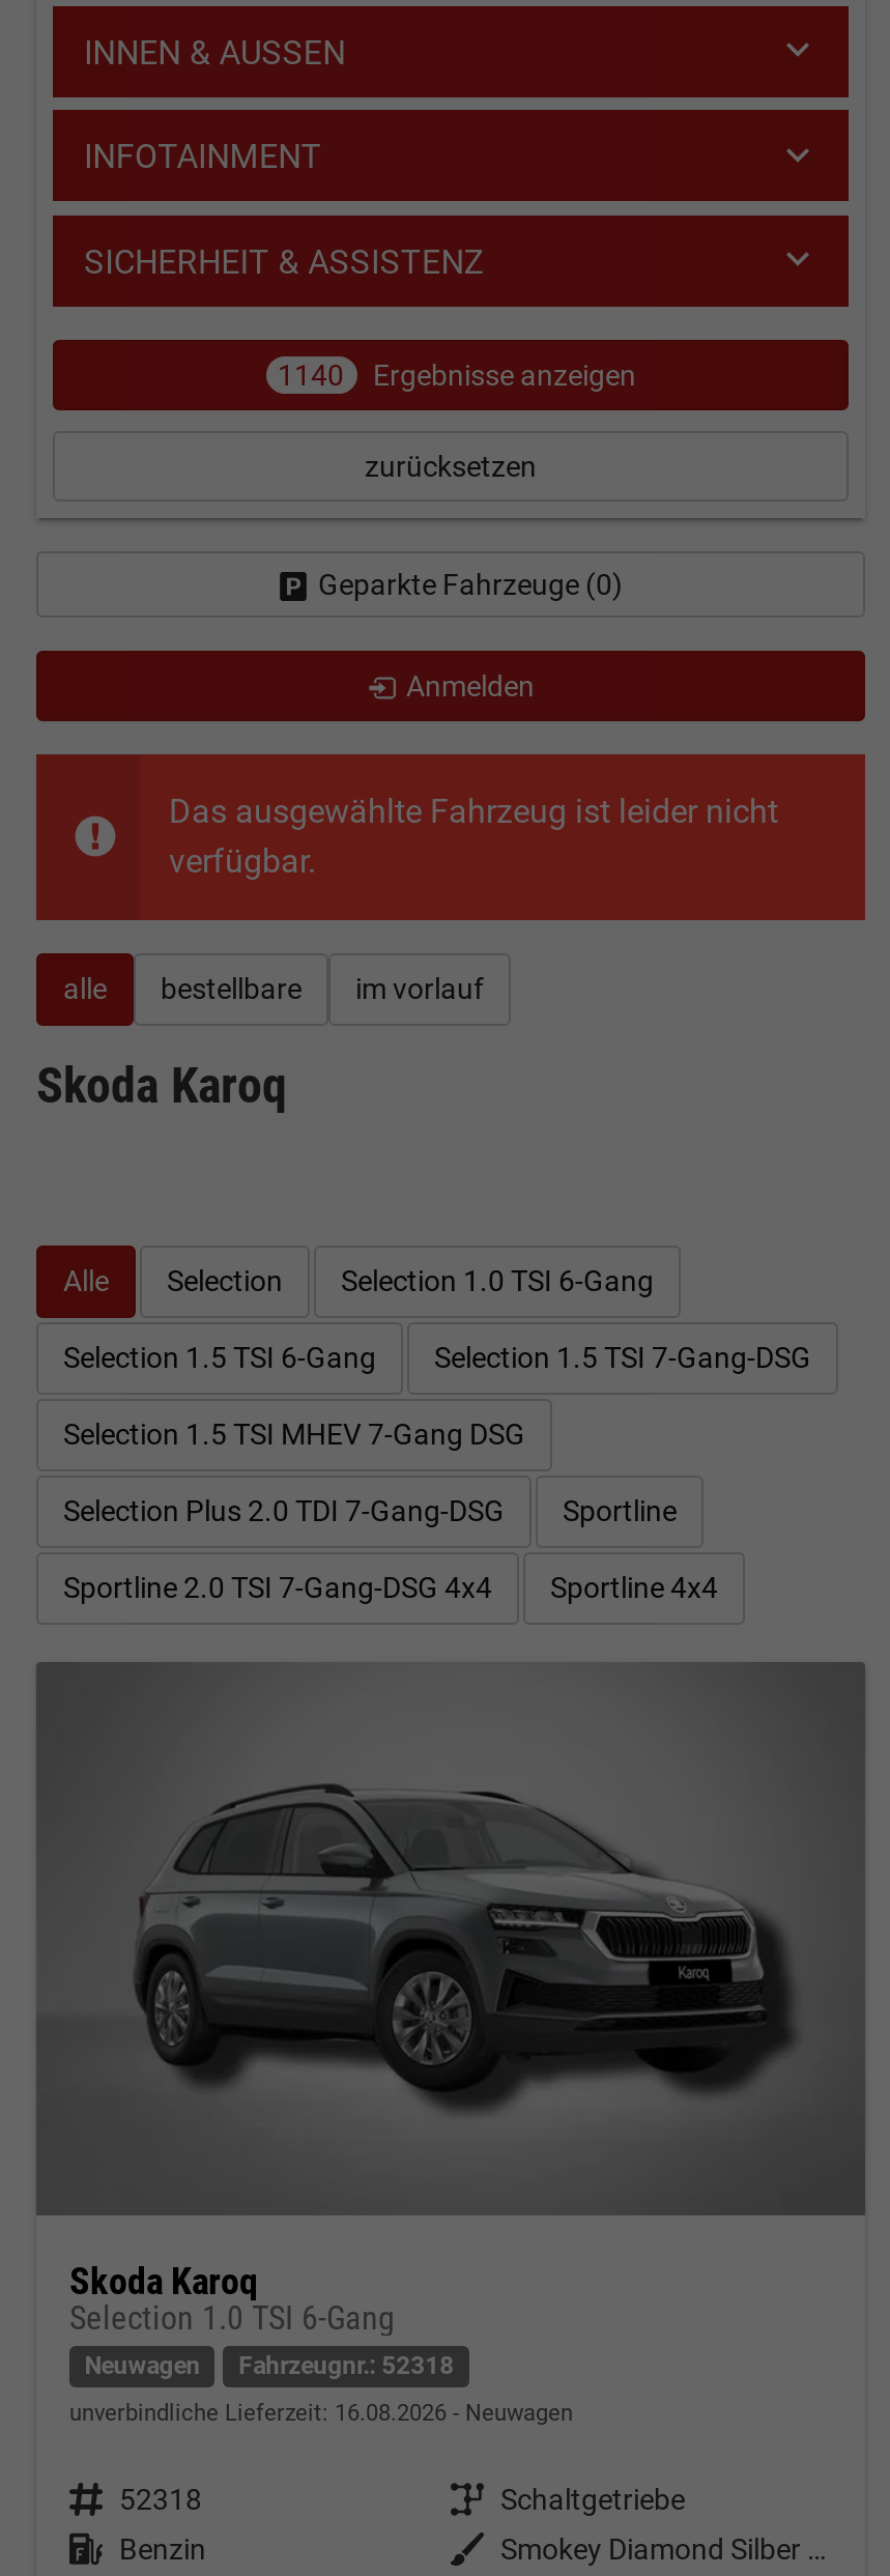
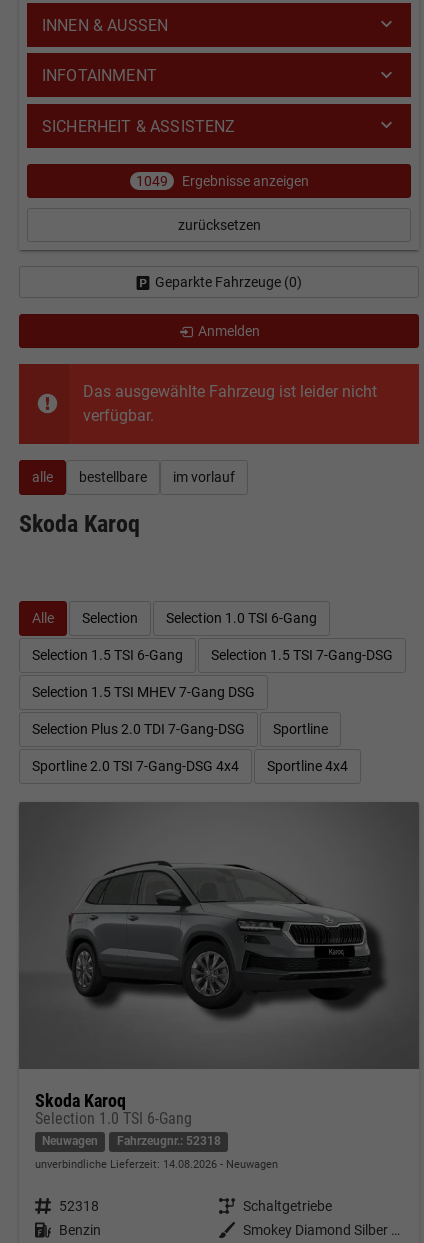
- 1140 Ergebnisse anzeigen
+ 1049 Ergebnisse anzeigen

- unverbindliche Lieferzeit: 16.08.2026 Neuwagen
+ unverbindliche Lieferzeit: 14.08.2026 Neuwagen
